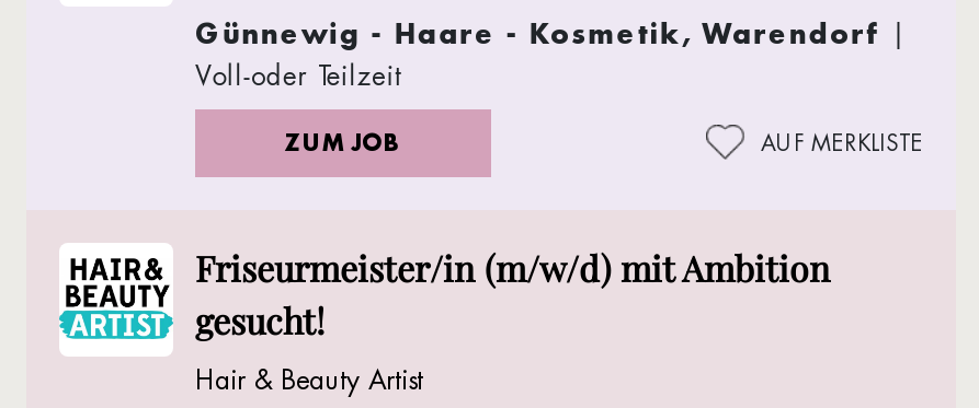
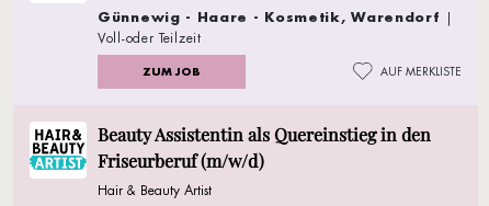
- Friseurmeister/in (m/w/d) mit Ambition
- gesucht!
+ Beauty Assistentin als Quereinstieg in den
+ Friseurberuf (m/w/d)
